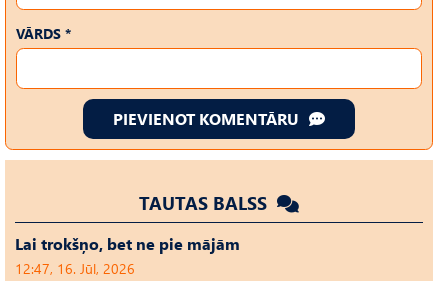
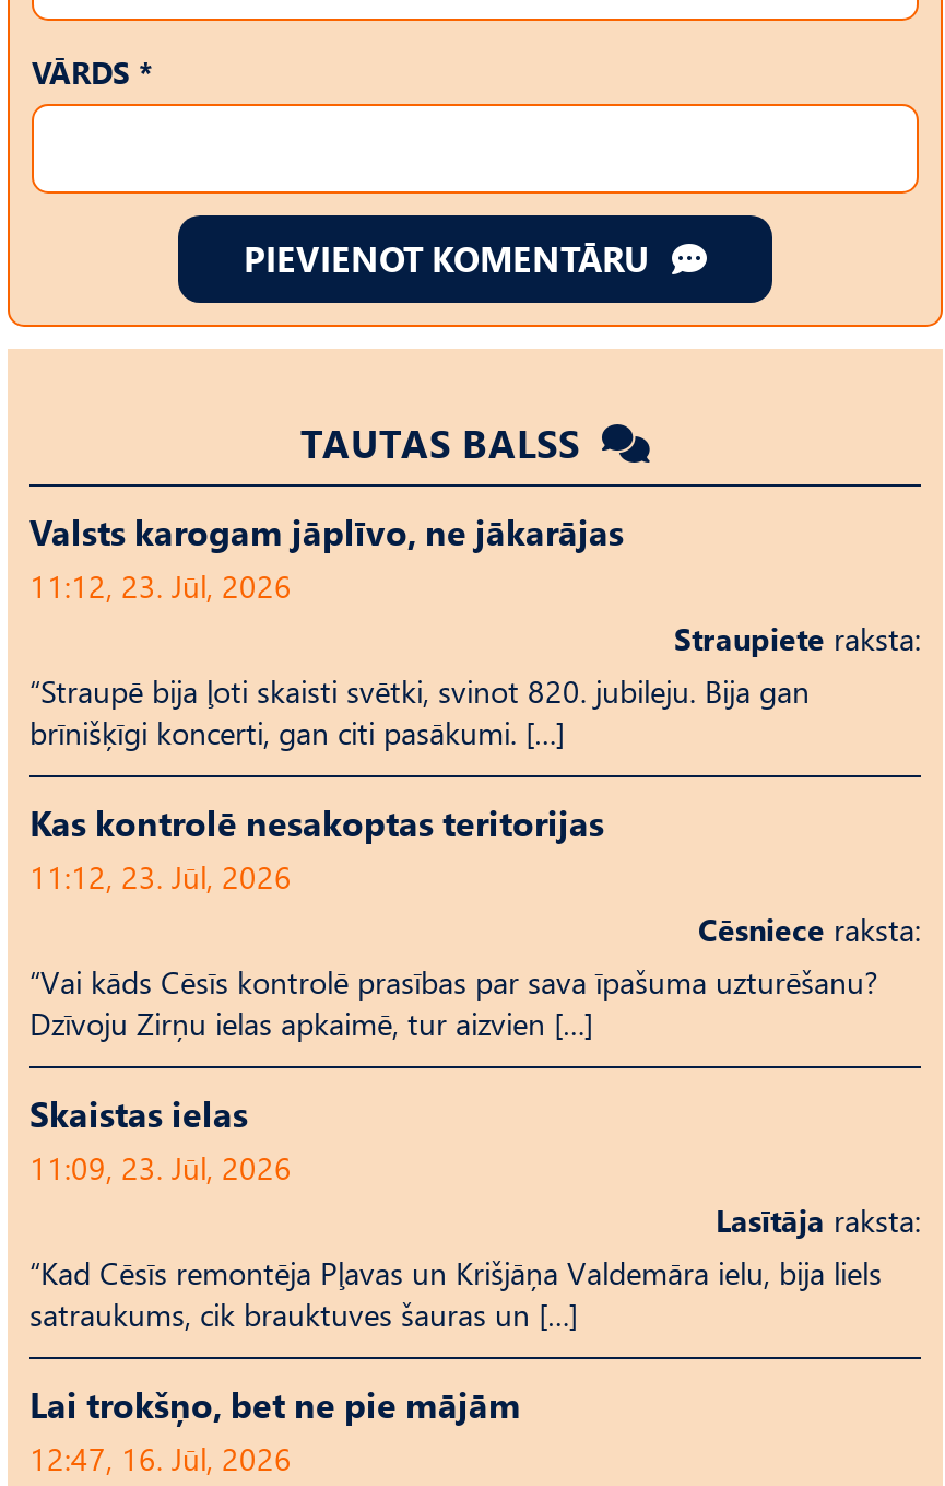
+ Valsts karogam jāplīvo, ne jākarājas
+ 11:12, 23. Jūl, 2026
+ Straupiete raksta:
+ “Straupē bija ļoti skaisti svētki, svinot 820. jubileju. Bija gan
+ brīnišķīgi koncerti, gan citi pasākumi. […]
+ Kas kontrolē nesakoptas teritorijas
+ 11:12, 23. Jūl, 2026
+ Cēsniece raksta:
+ “Vai kāds Cēsīs kontrolē prasības par sava īpašuma uzturēšanu?
+ Dzīvoju Zirņu ielas apkaimē, tur aizvien […]
+ Skaistas ielas
+ 11:09, 23. Jūl, 2026
+ Lasītāja raksta:
+ “Kad Cēsīs remontēja Pļavas un Krišjāņa Valdemāra ielu, bija liels
+ satraukums, cik brauktuves šauras un […]
